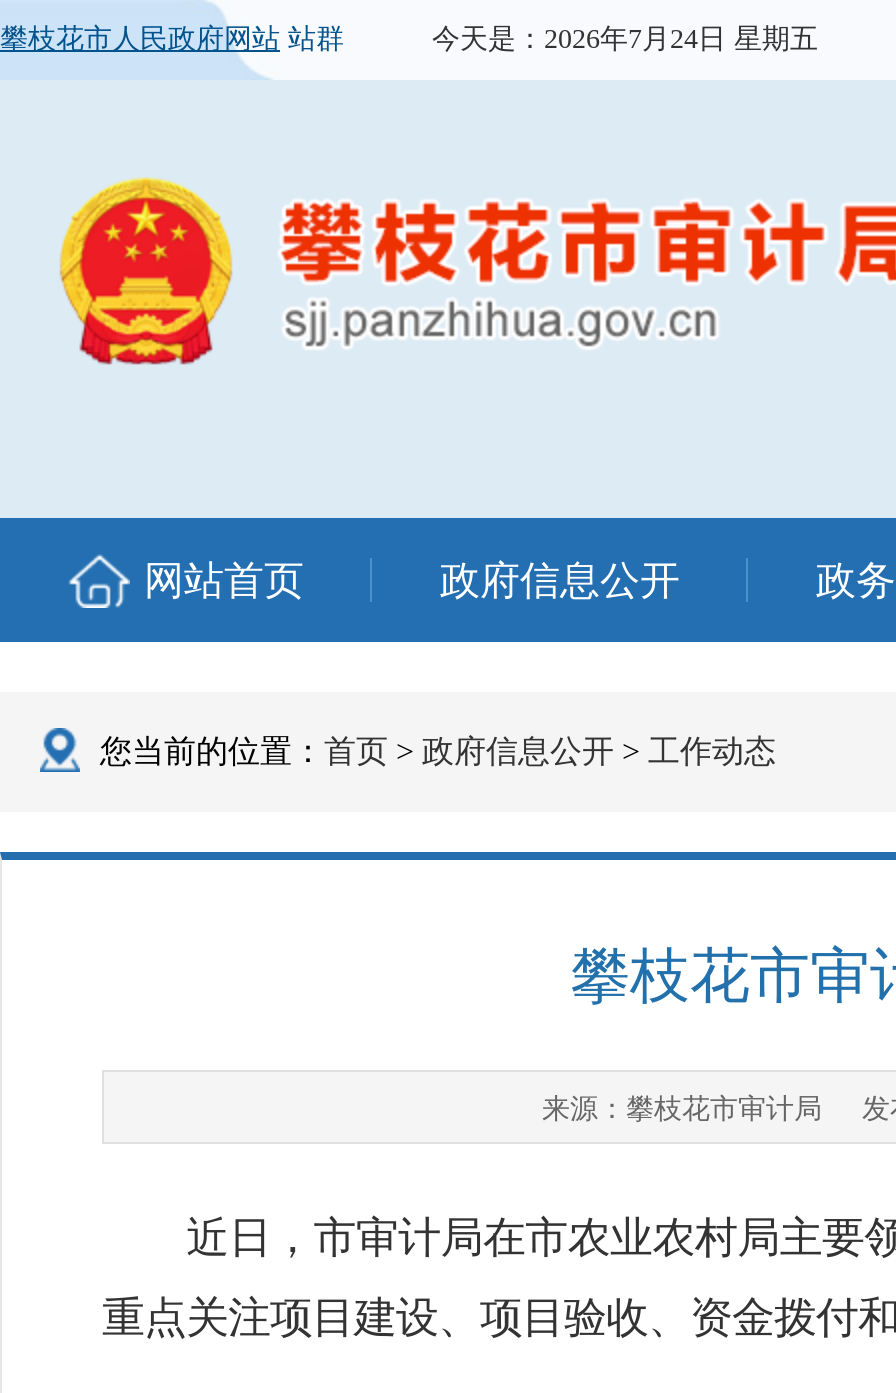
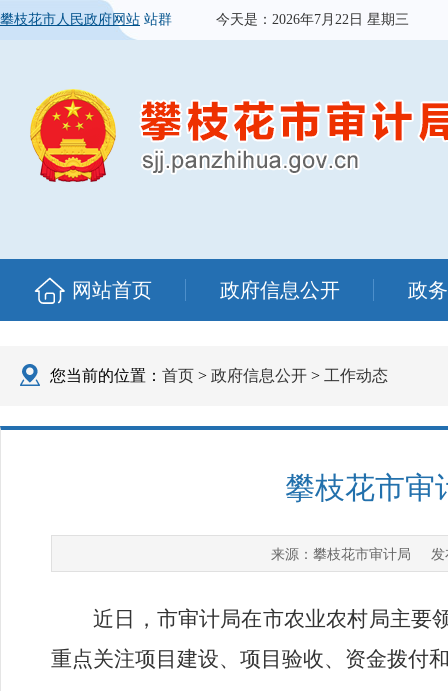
- 今天是：2026年7月24日 星期五
+ 今天是：2026年7月22日 星期三
